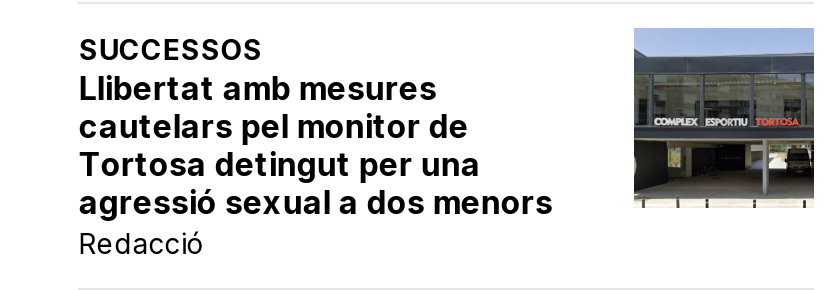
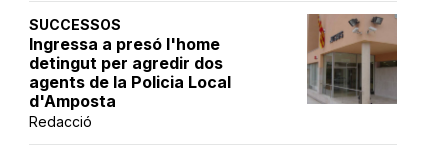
- [image]
+ [image]

- Llibertat amb mesures
- cautelars pel monitor de
- Tortosa detingut per una
- agressió sexual a dos menors
+ Ingressa a presó l'home
+ detingut per agredir dos
+ agents de la Policia Local
+ d'Amposta
